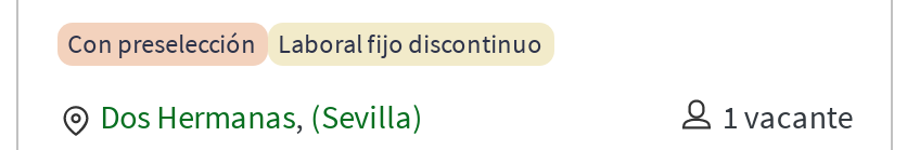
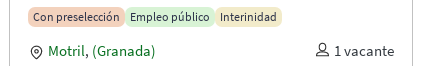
- Laboral fijo discontinuo
+ Empleo público
+ Interinidad

- Dos Hermanas, (Sevilla)
+ Motril, (Granada)
